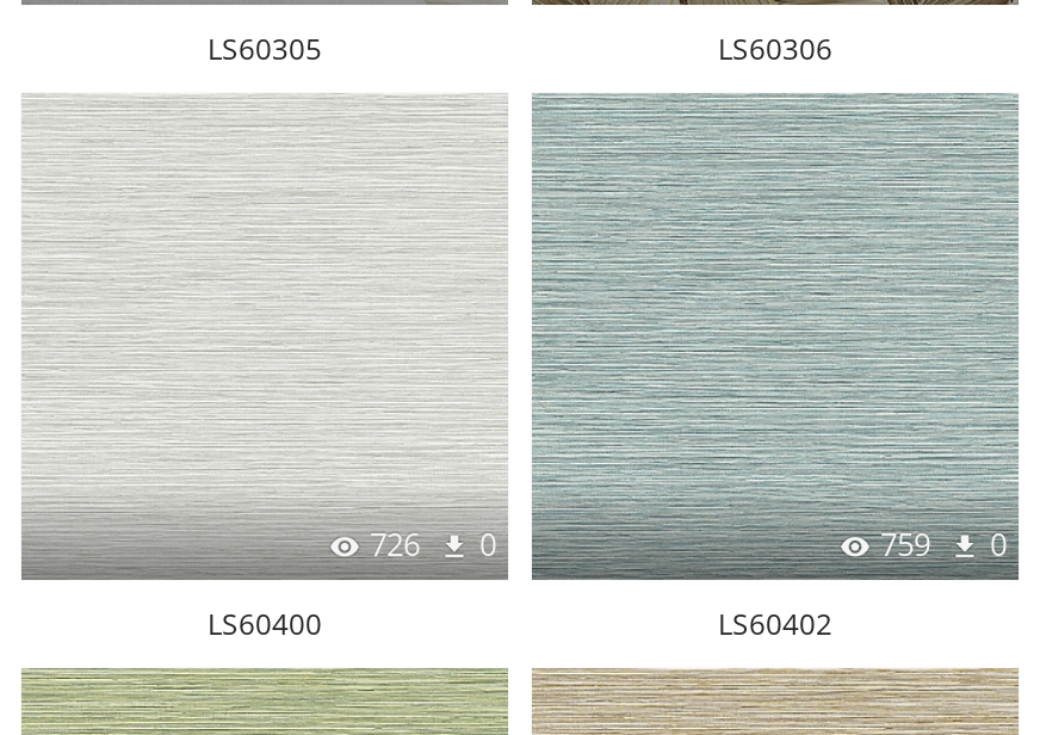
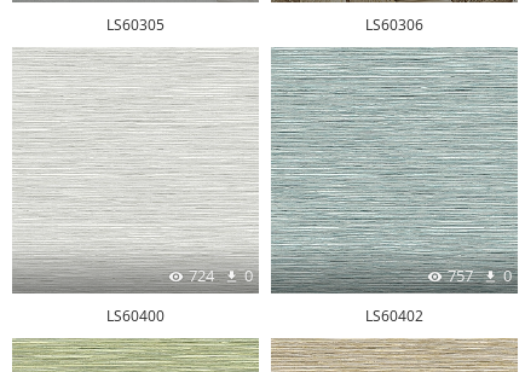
- 726 0
+ 724 0

- 759 0
+ 757 0
